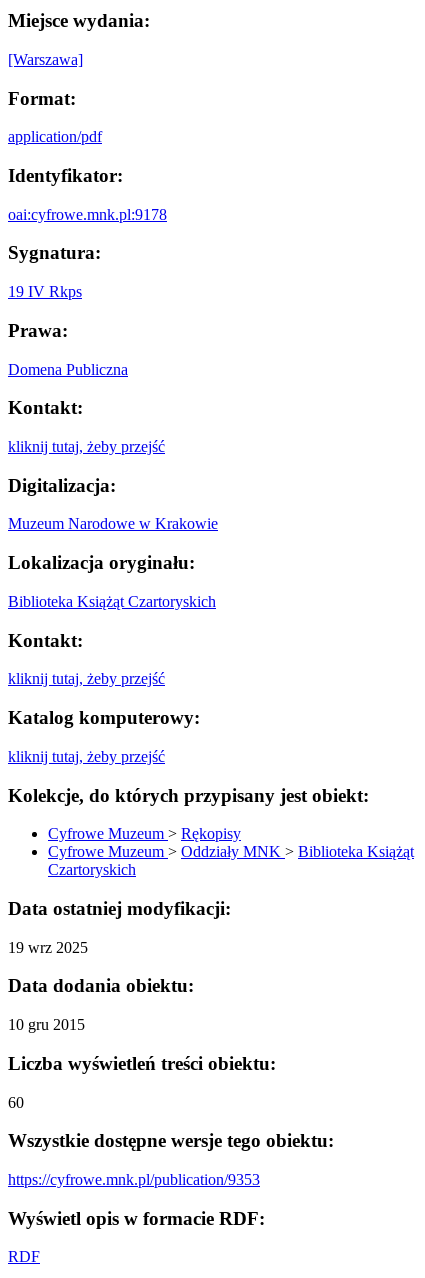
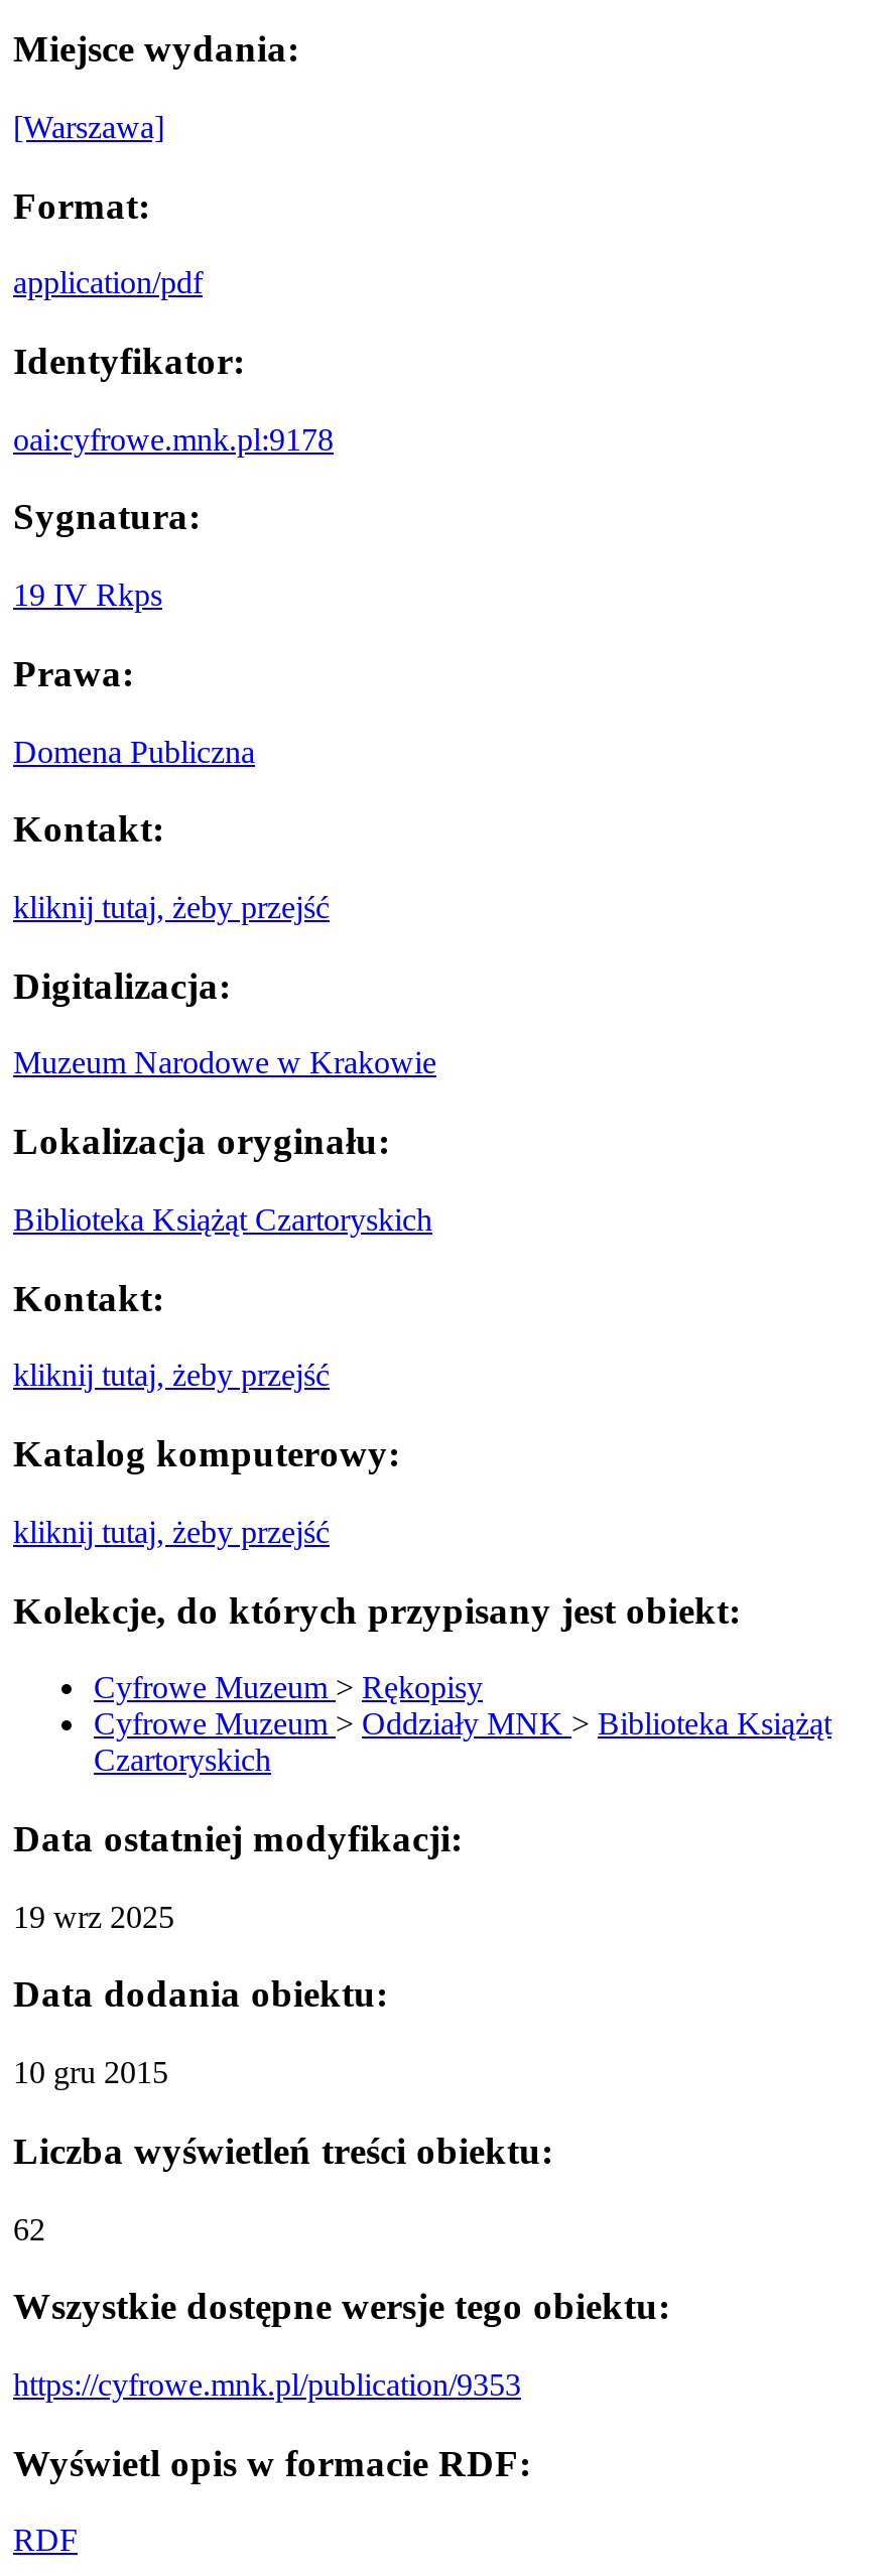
- 60
+ 62
